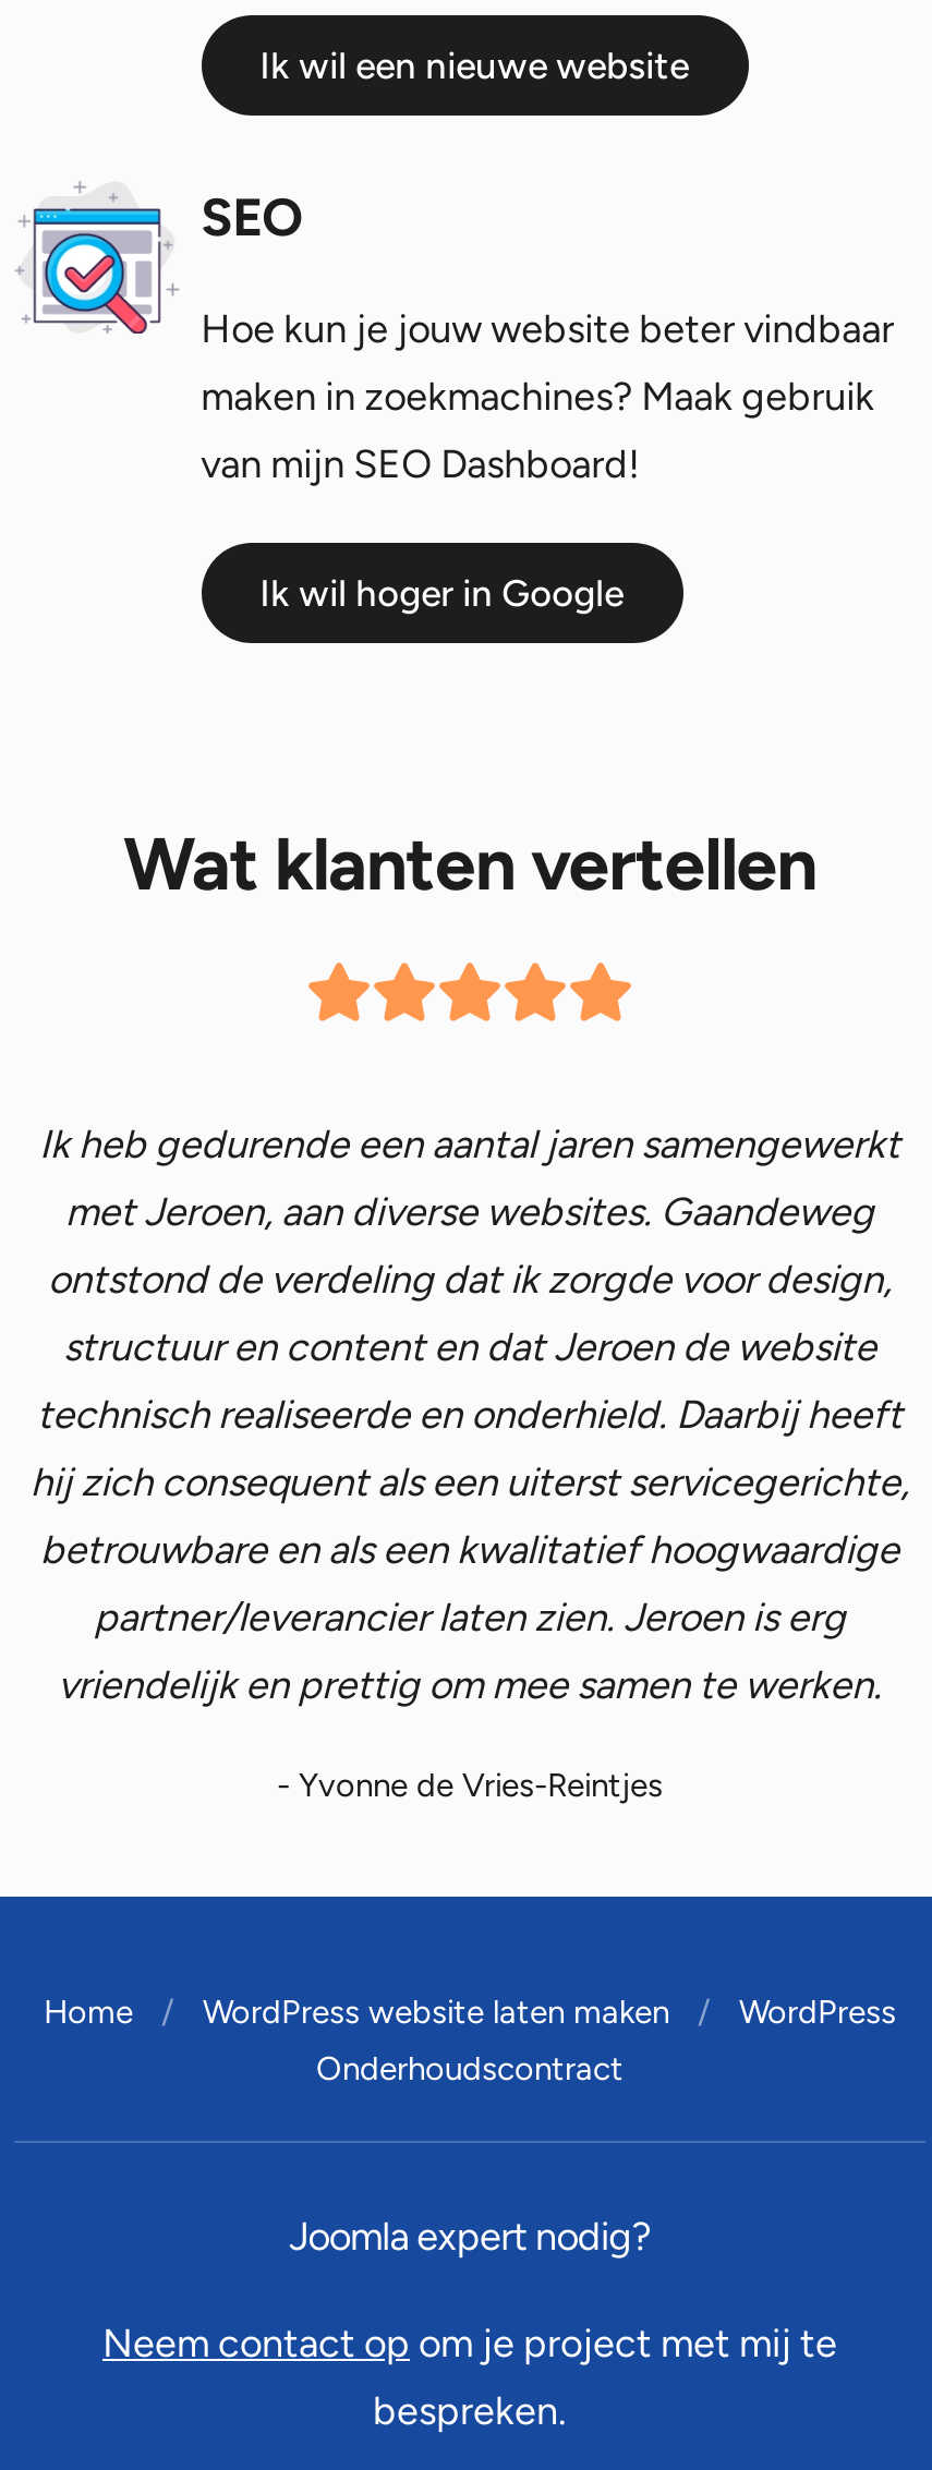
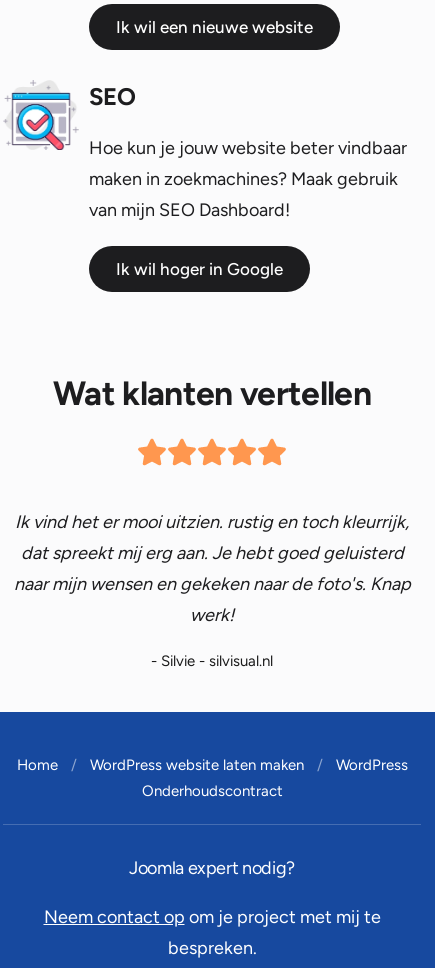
- Ik heb gedurende een aantal jaren samengewerkt
- met Jeroen, aan diverse websites. Gaandeweg
- ontstond de verdeling dat ik zorgde voor design,
- structuur en content en dat Jeroen de website
- technisch realiseerde en onderhield. Daarbij heeft
- hij zich consequent als een uiterst servicegerichte,
- betrouwbare en als een kwalitatief hoogwaardige
- partner/leverancier laten zien. Jeroen is erg
- vriendelijk en prettig om mee samen te werken.
+ Ik vind het er mooi uitzien. rustig en toch kleurrijk,
+ dat spreekt mij erg aan. Je hebt goed geluisterd
+ naar mijn wensen en gekeken naar de foto's. Knap
+ werk!

- - Yvonne de Vries-Reintjes
+ - Silvie - silvisual.nl
